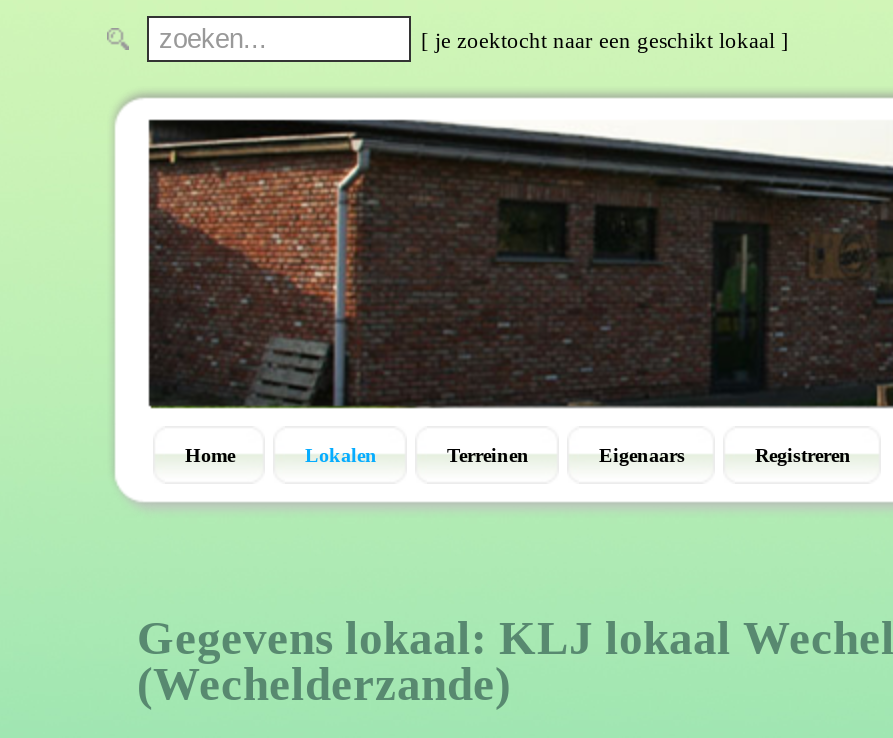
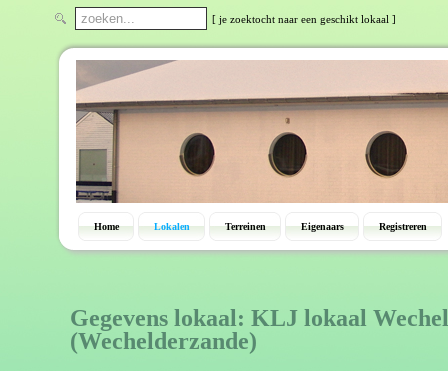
- [image]
+ [image]
